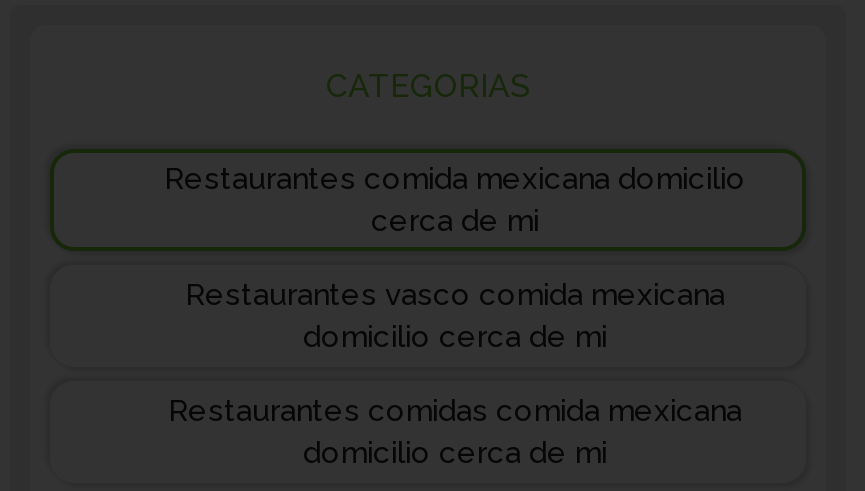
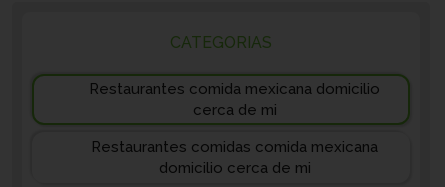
- Restaurantes vasco comida mexicana
- domicilio cerca de mi
